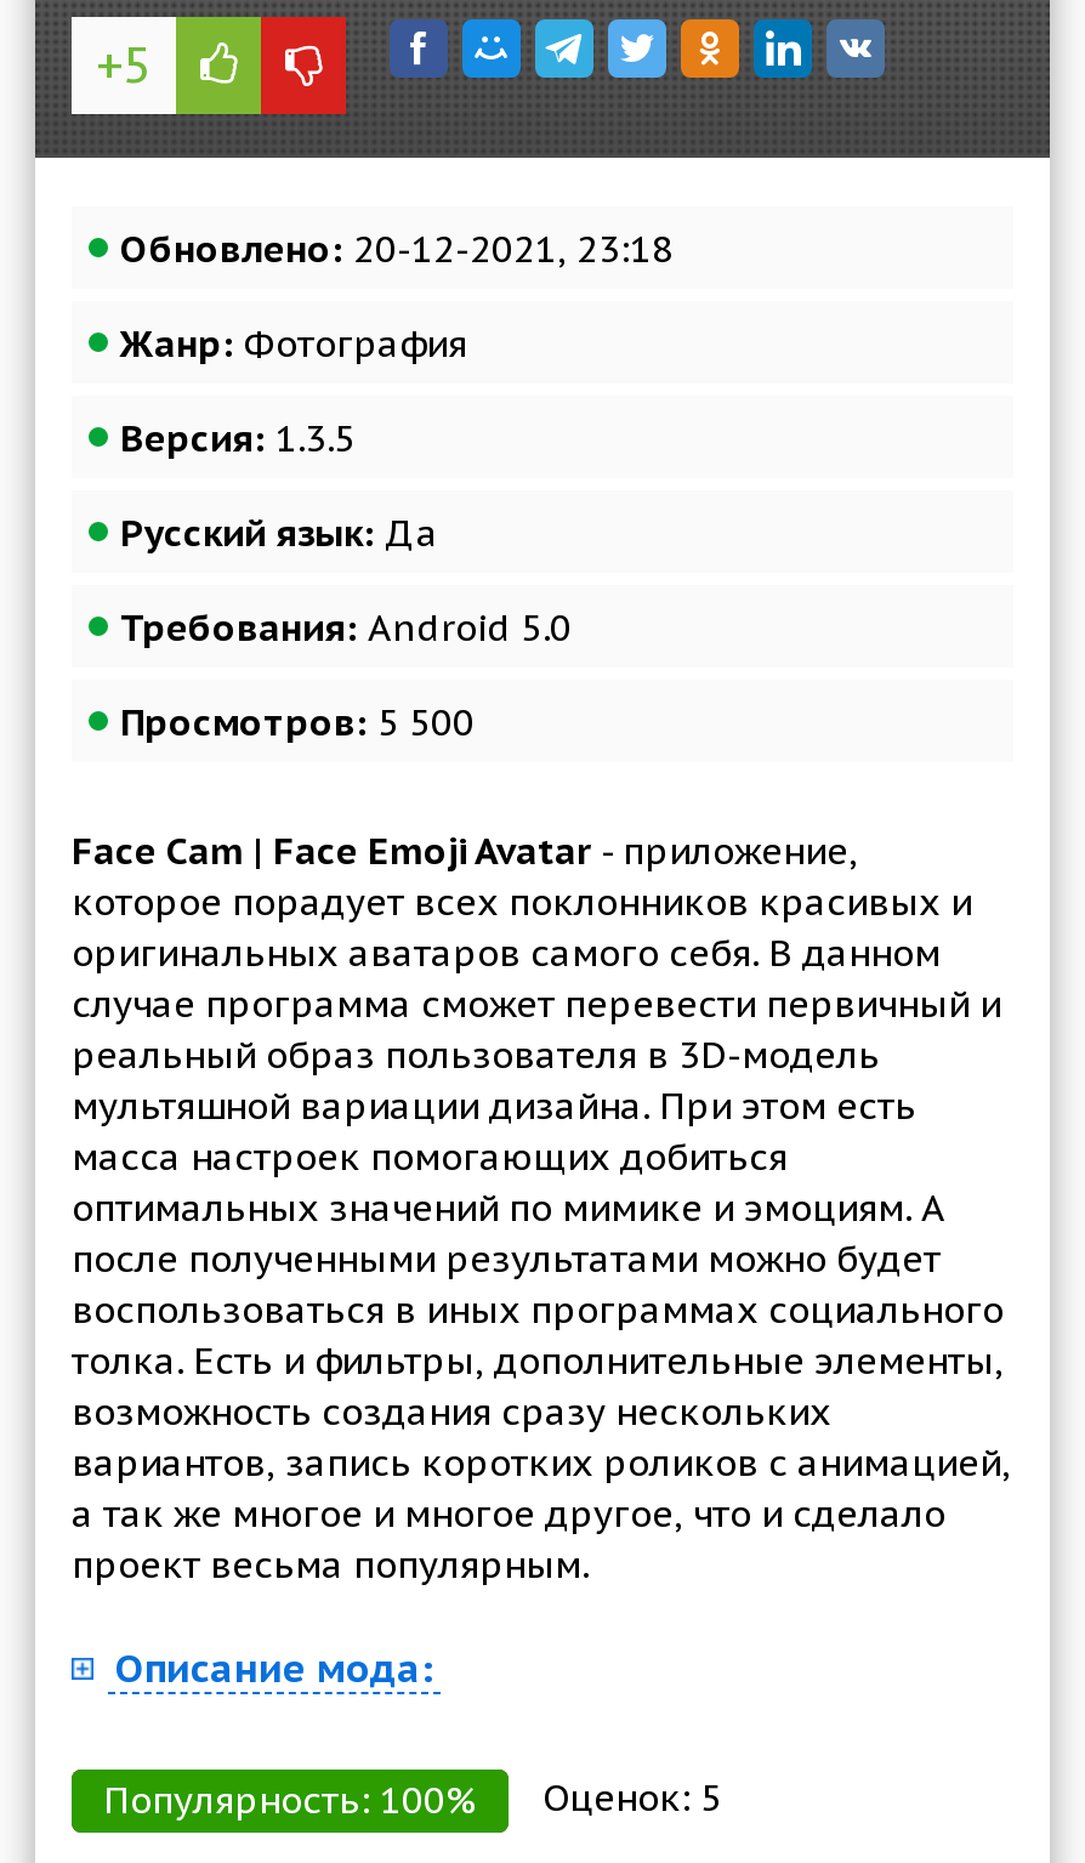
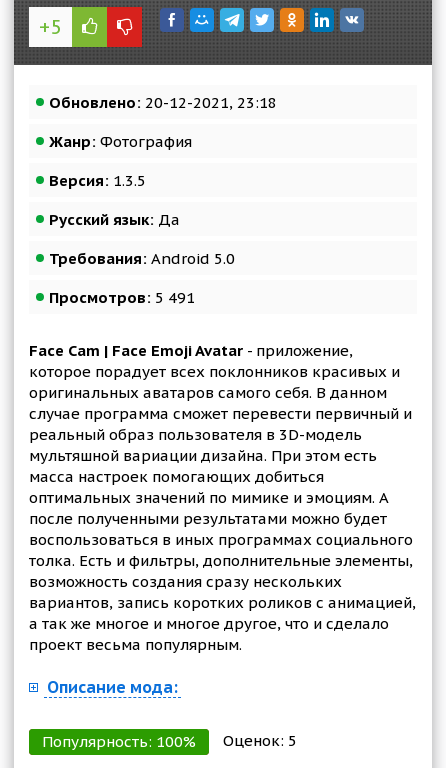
- Просмотров: 5 500
+ Просмотров: 5 491
